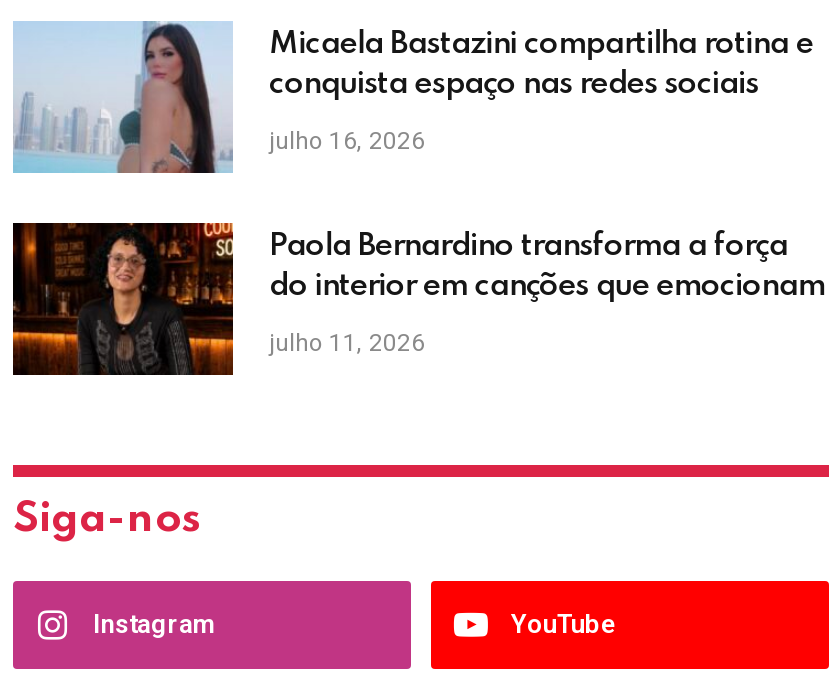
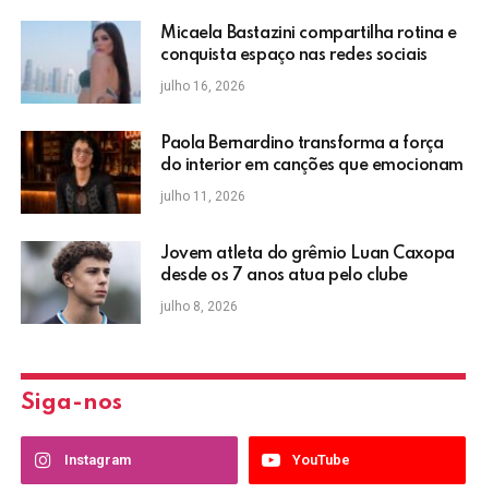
+ [image]
+ Jovem atleta do grêmio Luan Caxopa
+ desde os 7 anos atua pelo clube
+ julho 8, 2026
